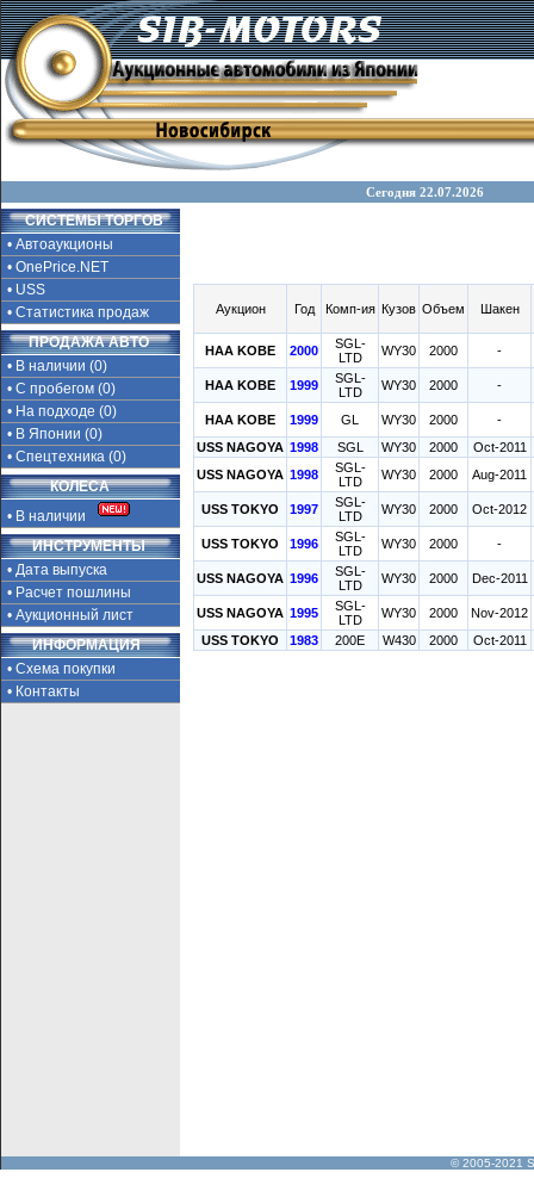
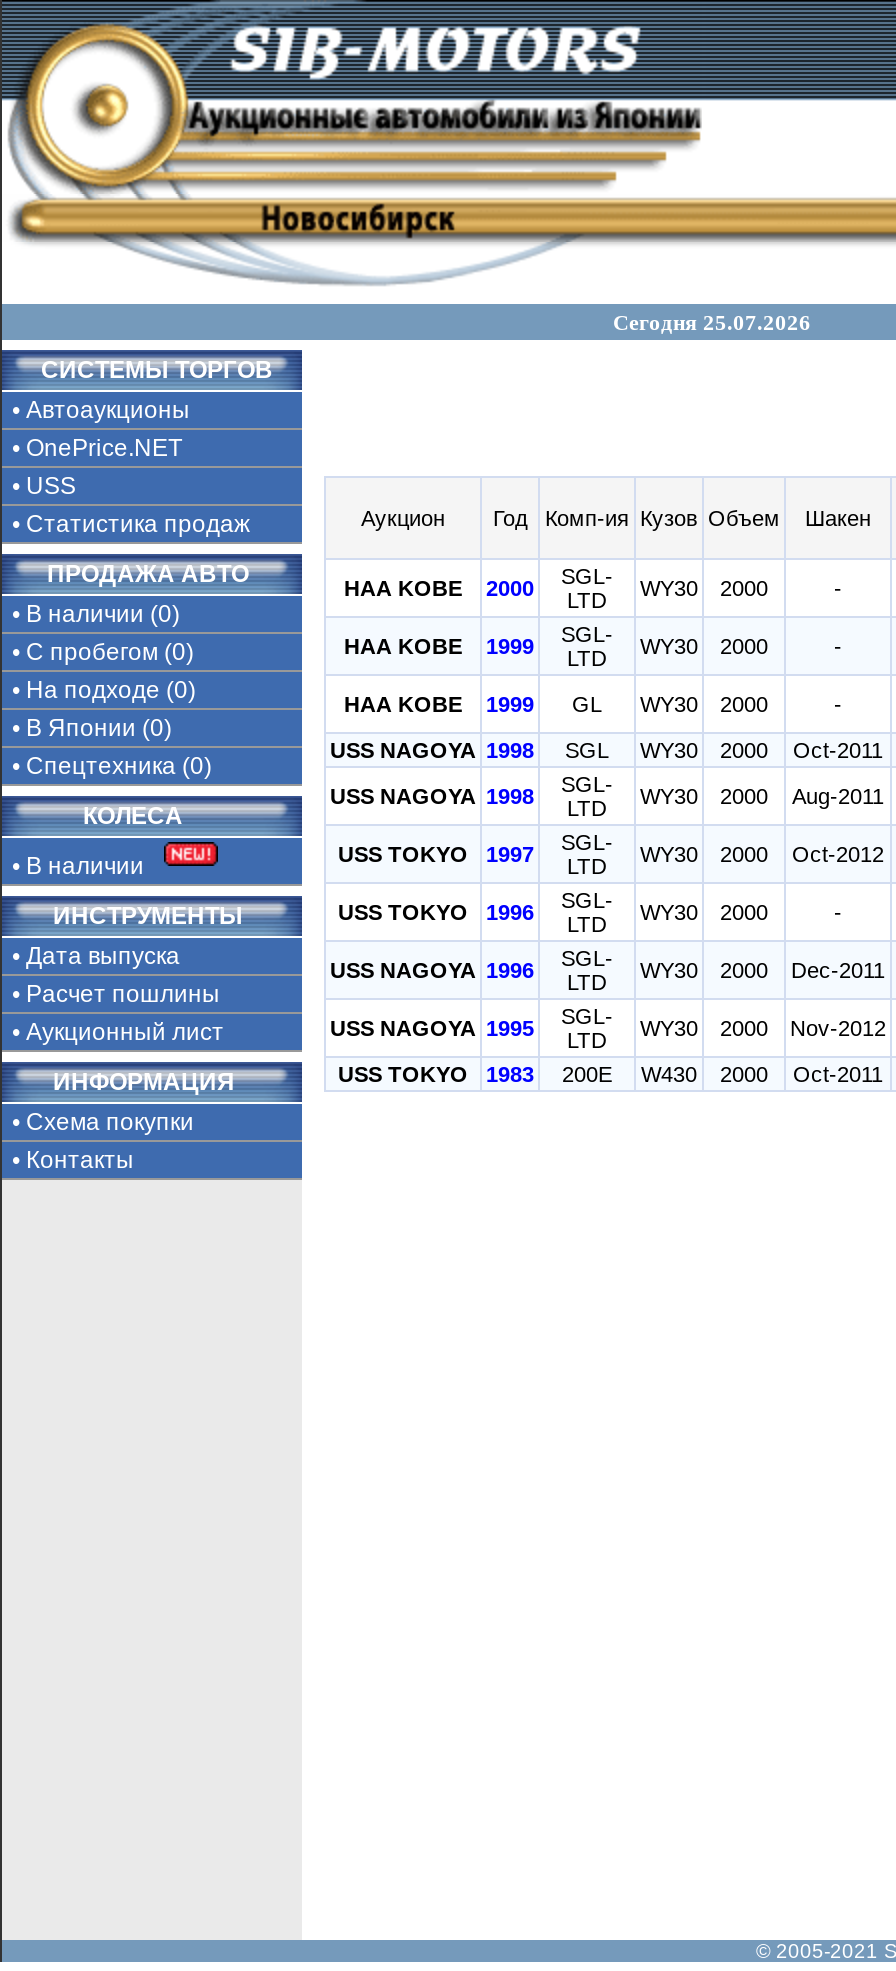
- Сегодня 22.07.2026
+ Сегодня 25.07.2026
